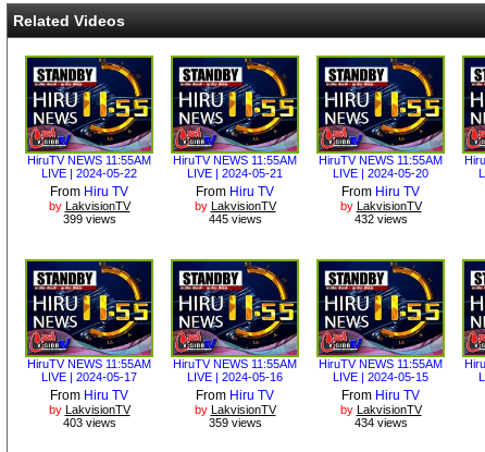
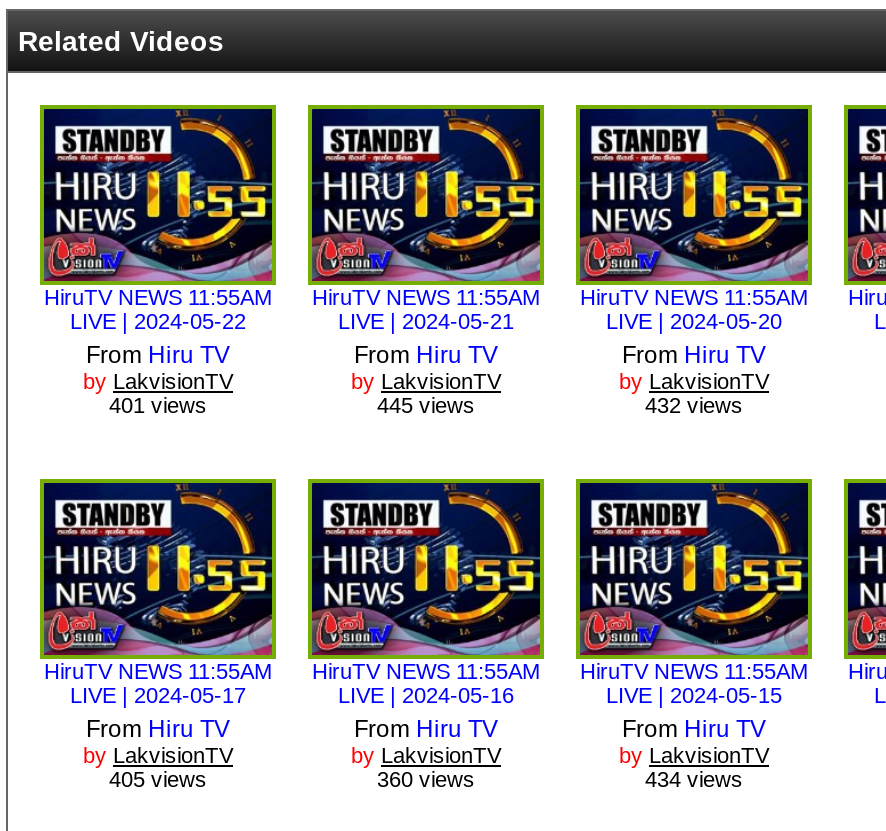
- 399 views
+ 401 views

- 403 views
+ 405 views

- 359 views
+ 360 views
